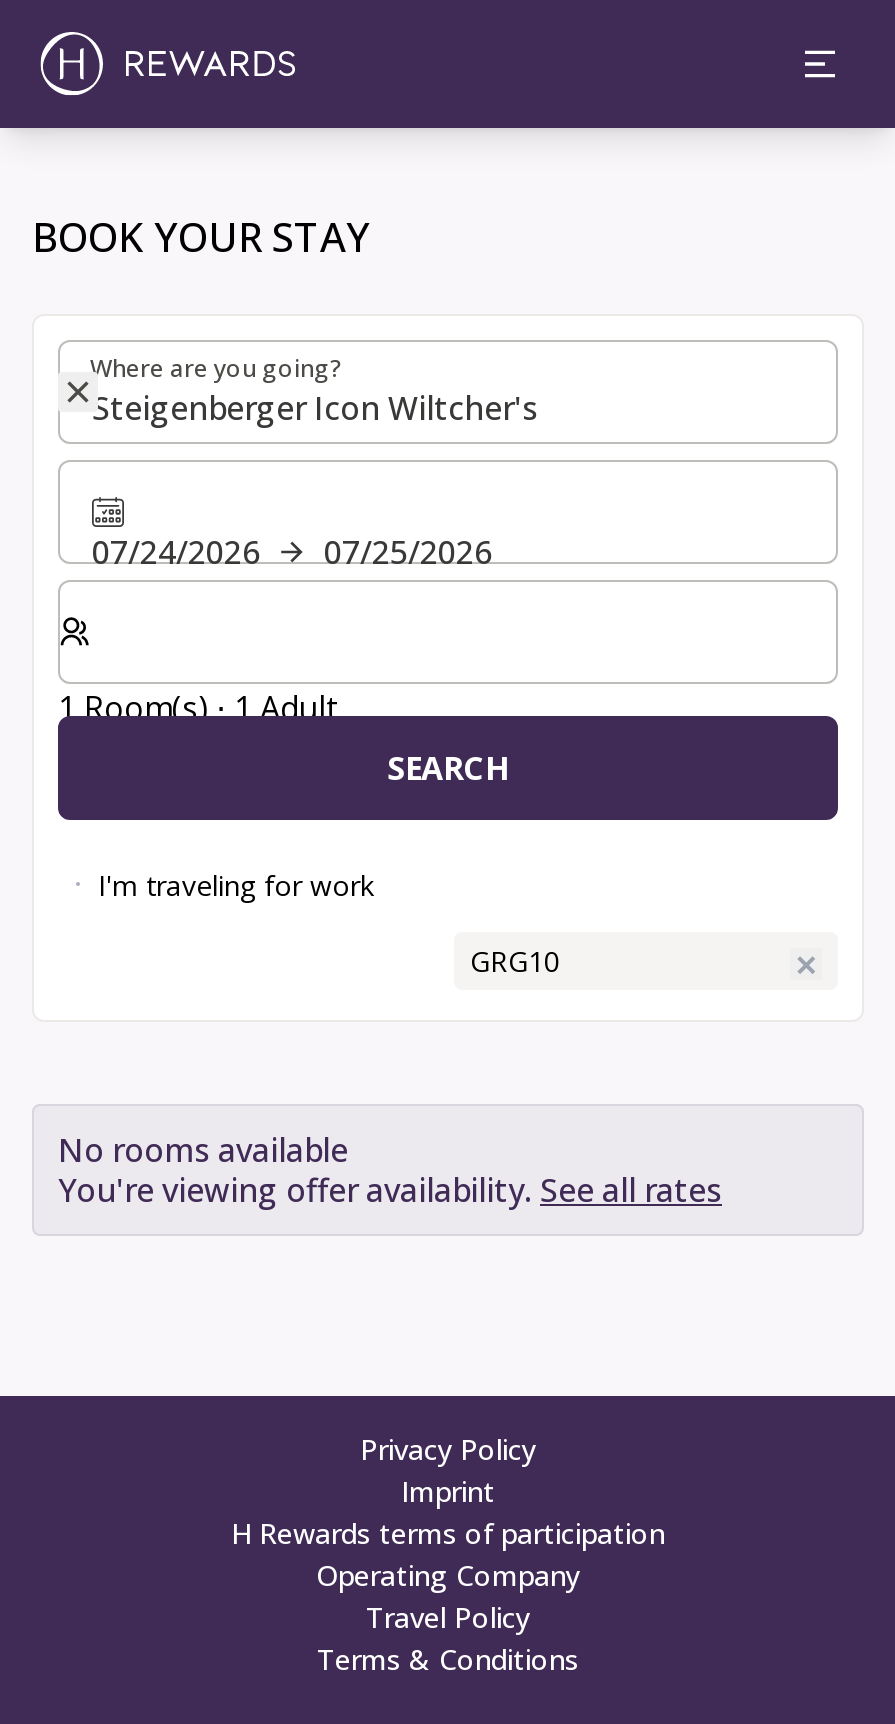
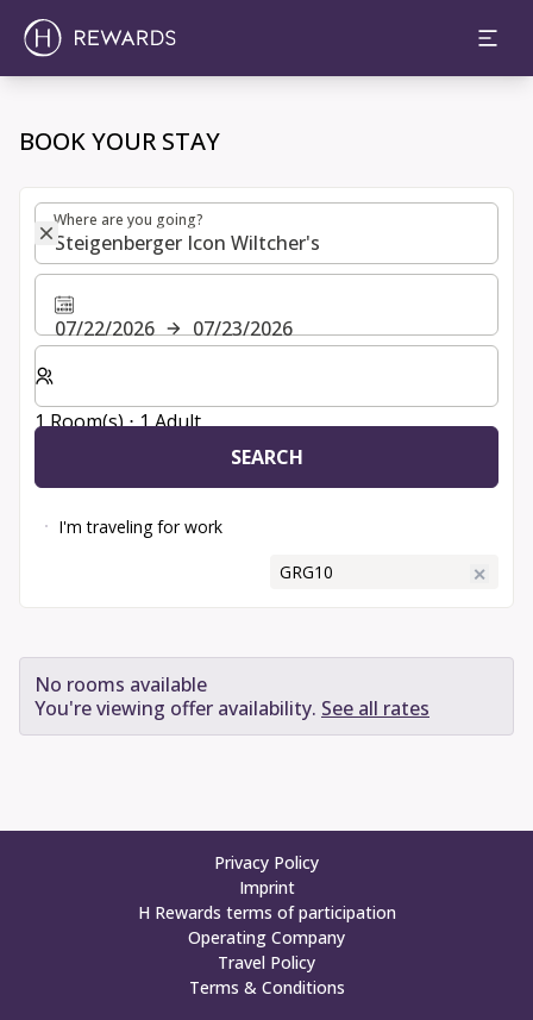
- 07/24/2026
+ 07/22/2026

- 07/25/2026
+ 07/23/2026
